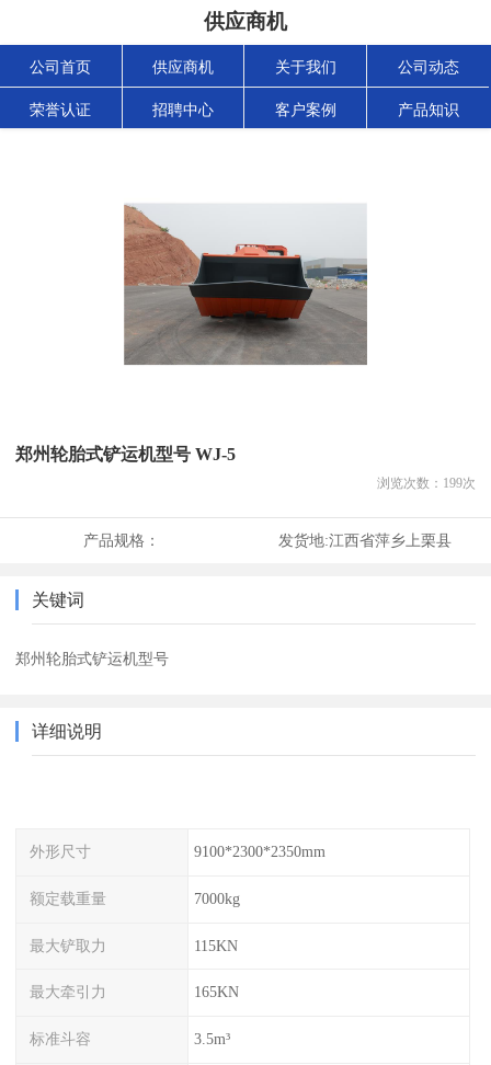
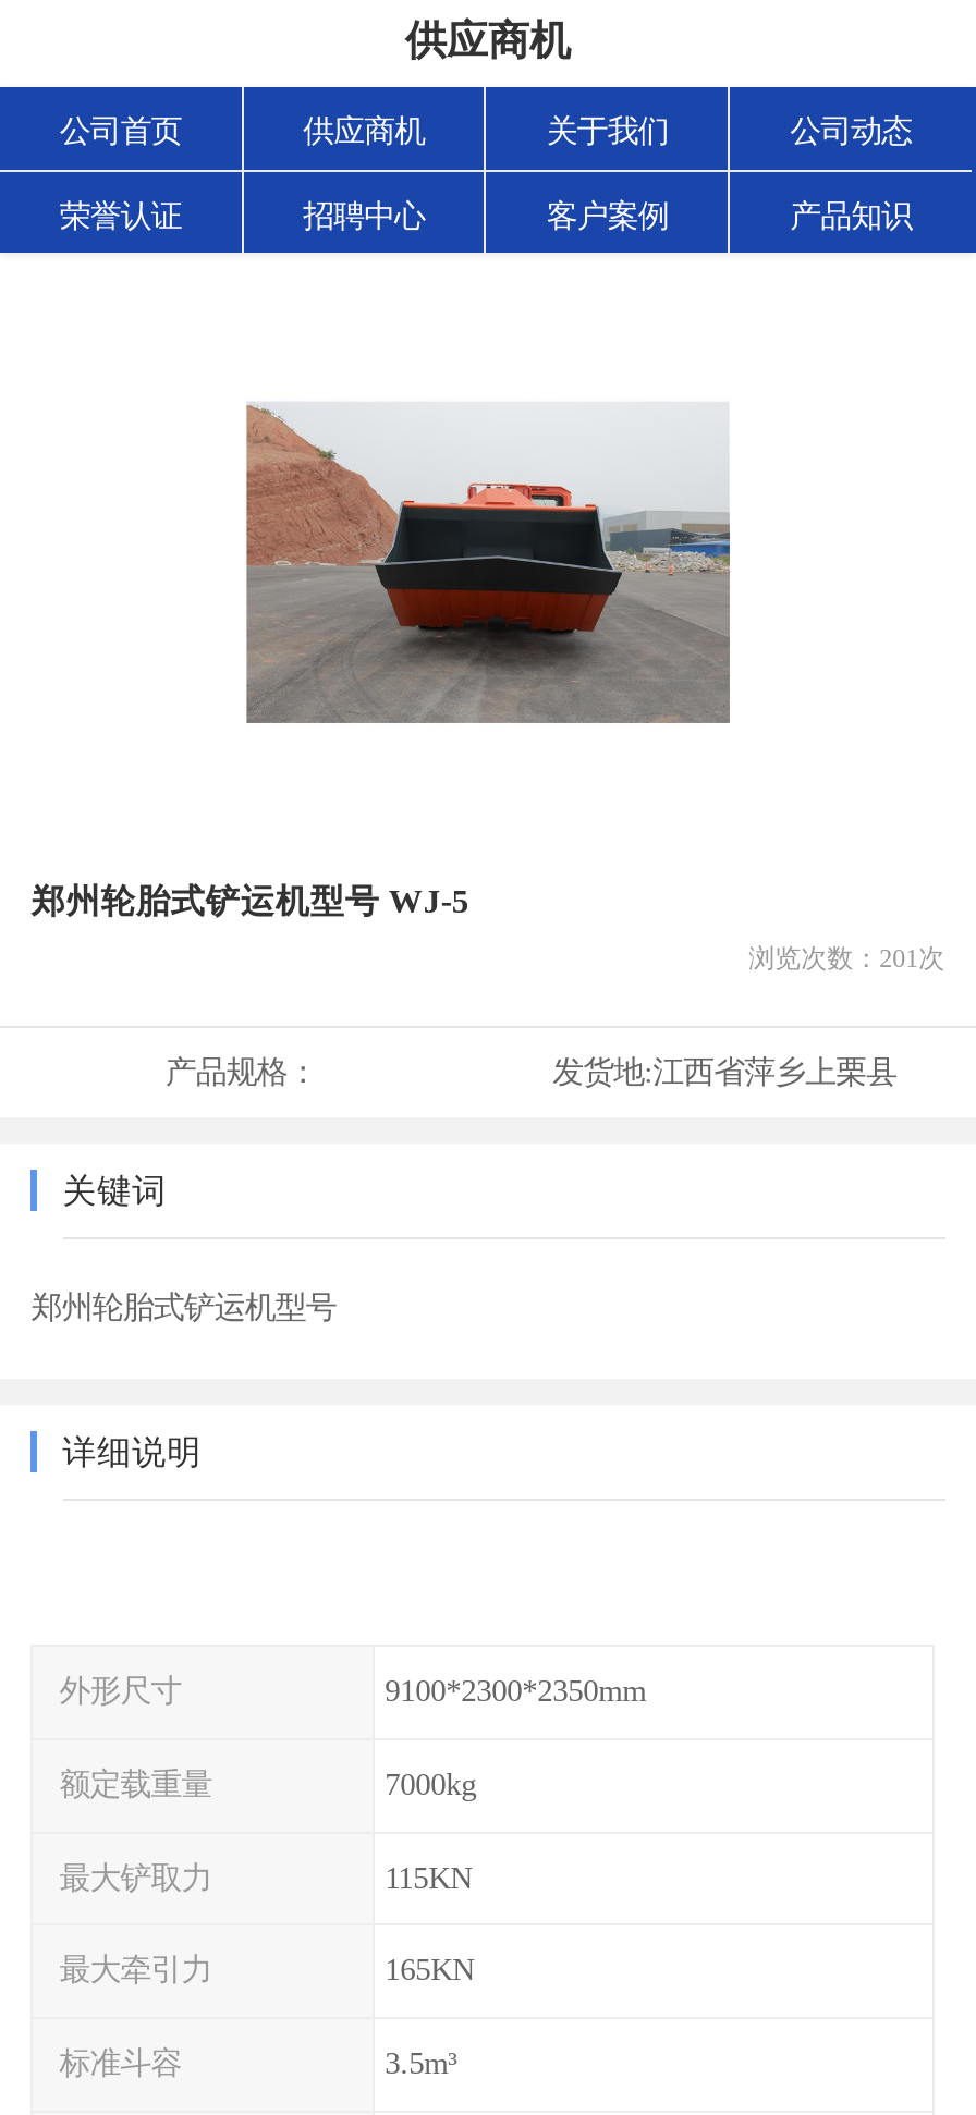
- 浏览次数：199次
+ 浏览次数：201次
